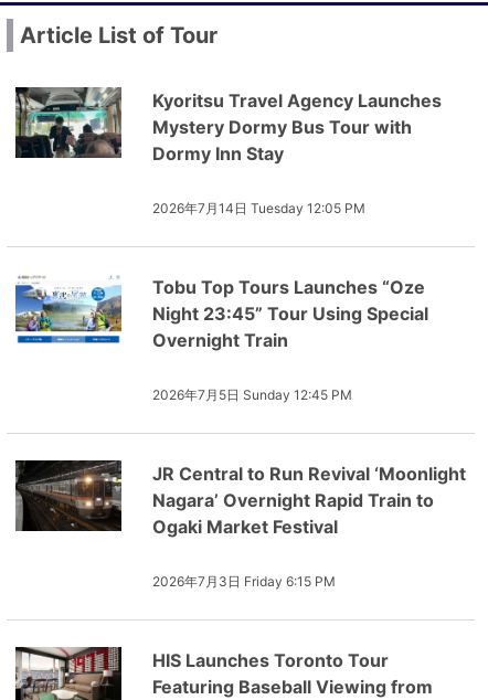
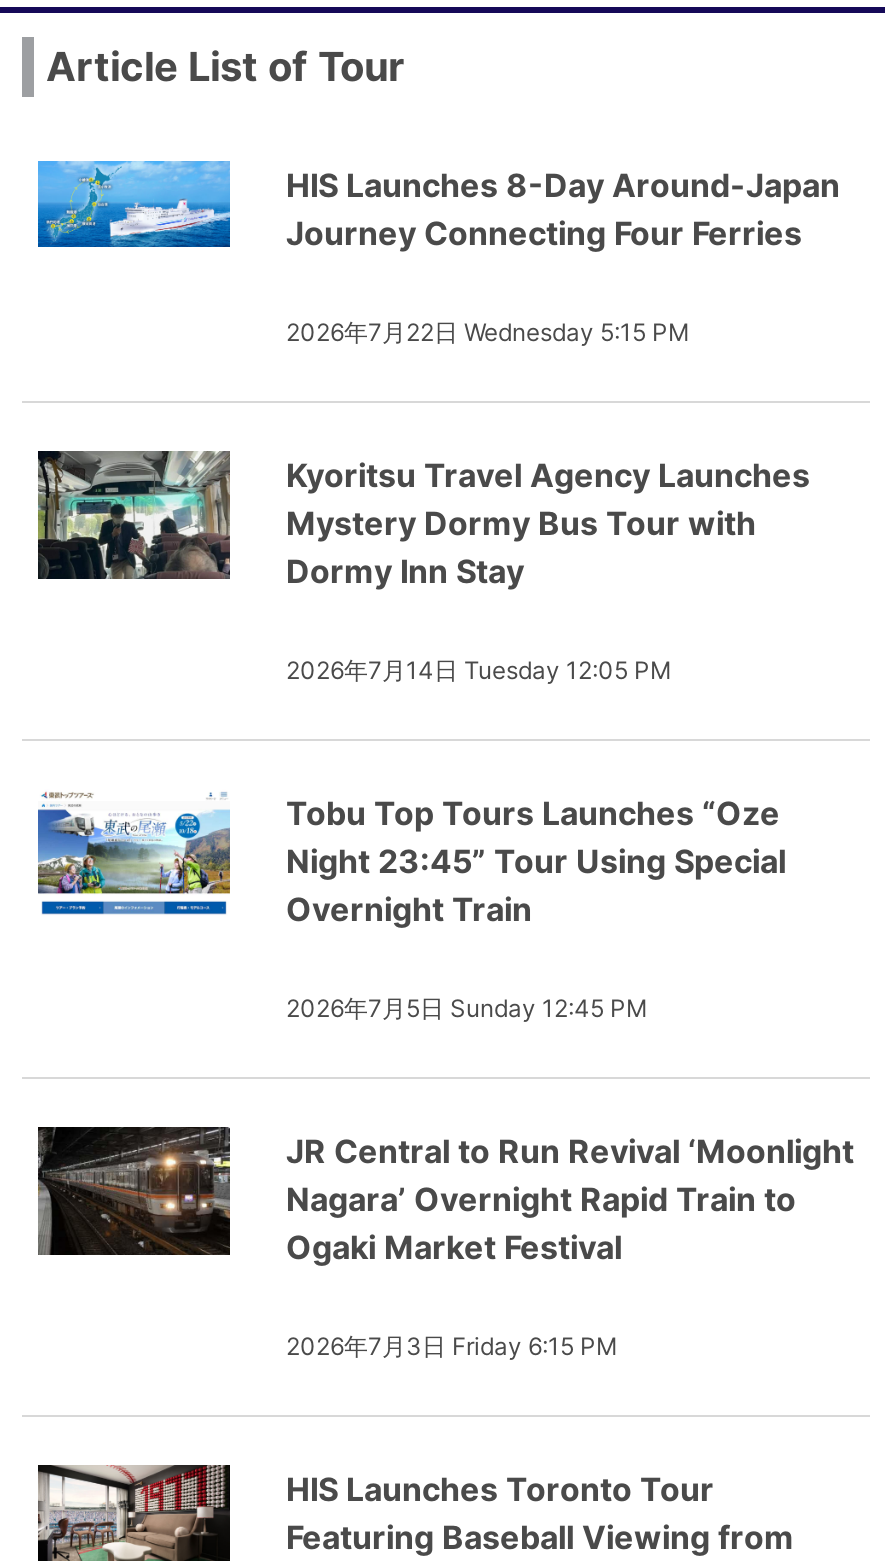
+ [image]
+ HIS Launches 8-Day Around-Japan
+ Journey Connecting Four Ferries
+ 2026年7月22日 Wednesday 5:15 PM
